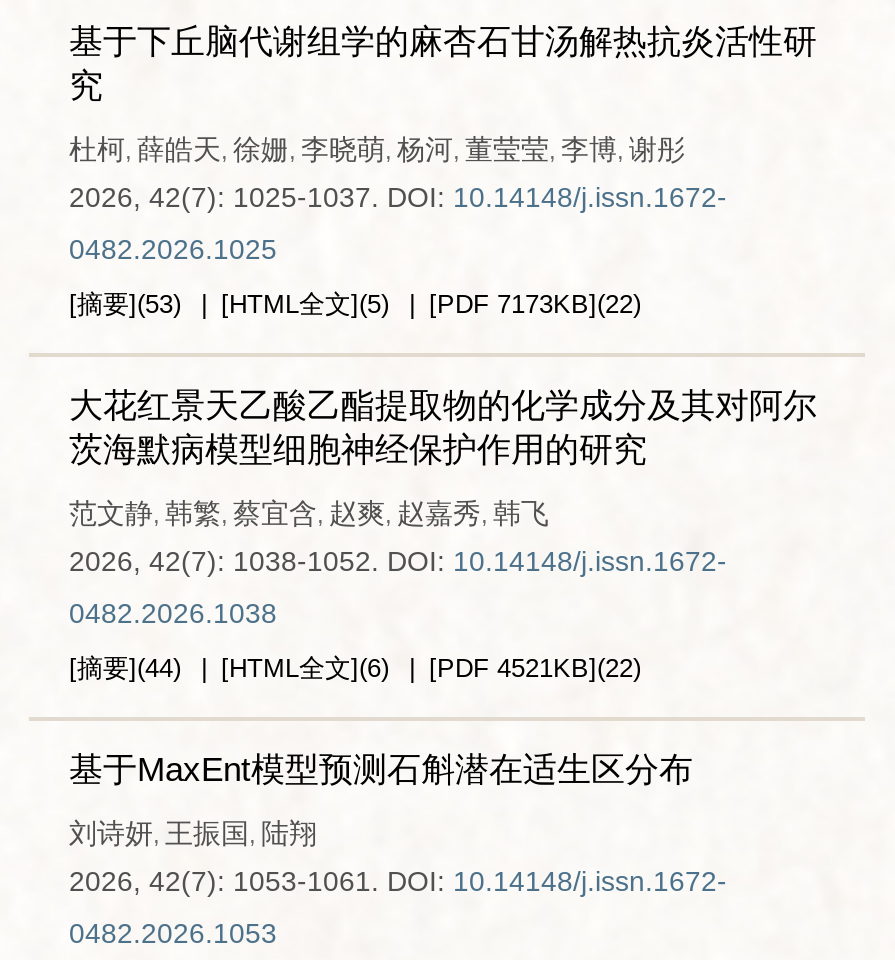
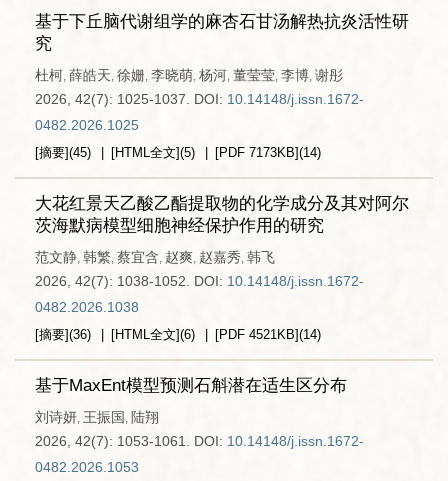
- [摘要](53)
+ [摘要](45)

- [PDF 7173KB](22)
+ [PDF 7173KB](14)

- [摘要](44)
+ [摘要](36)

- [PDF 4521KB](22)
+ [PDF 4521KB](14)
